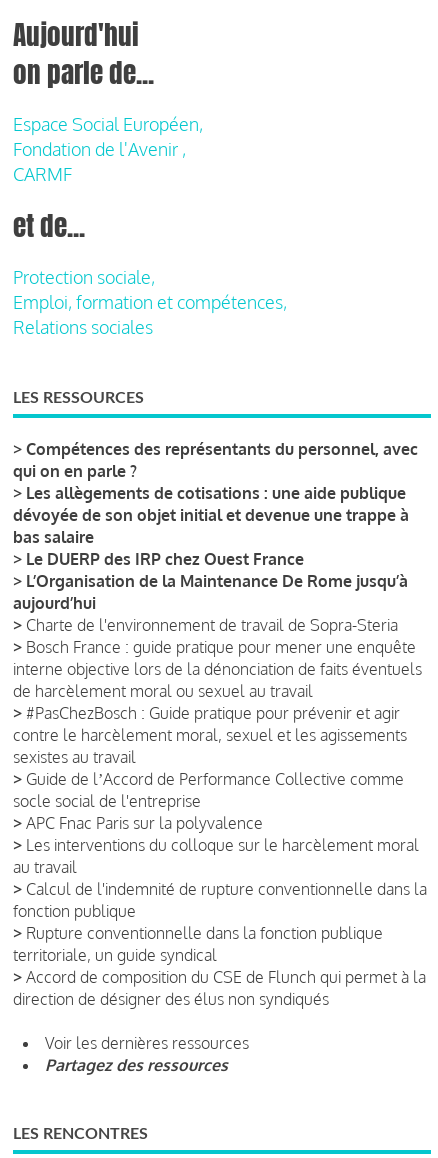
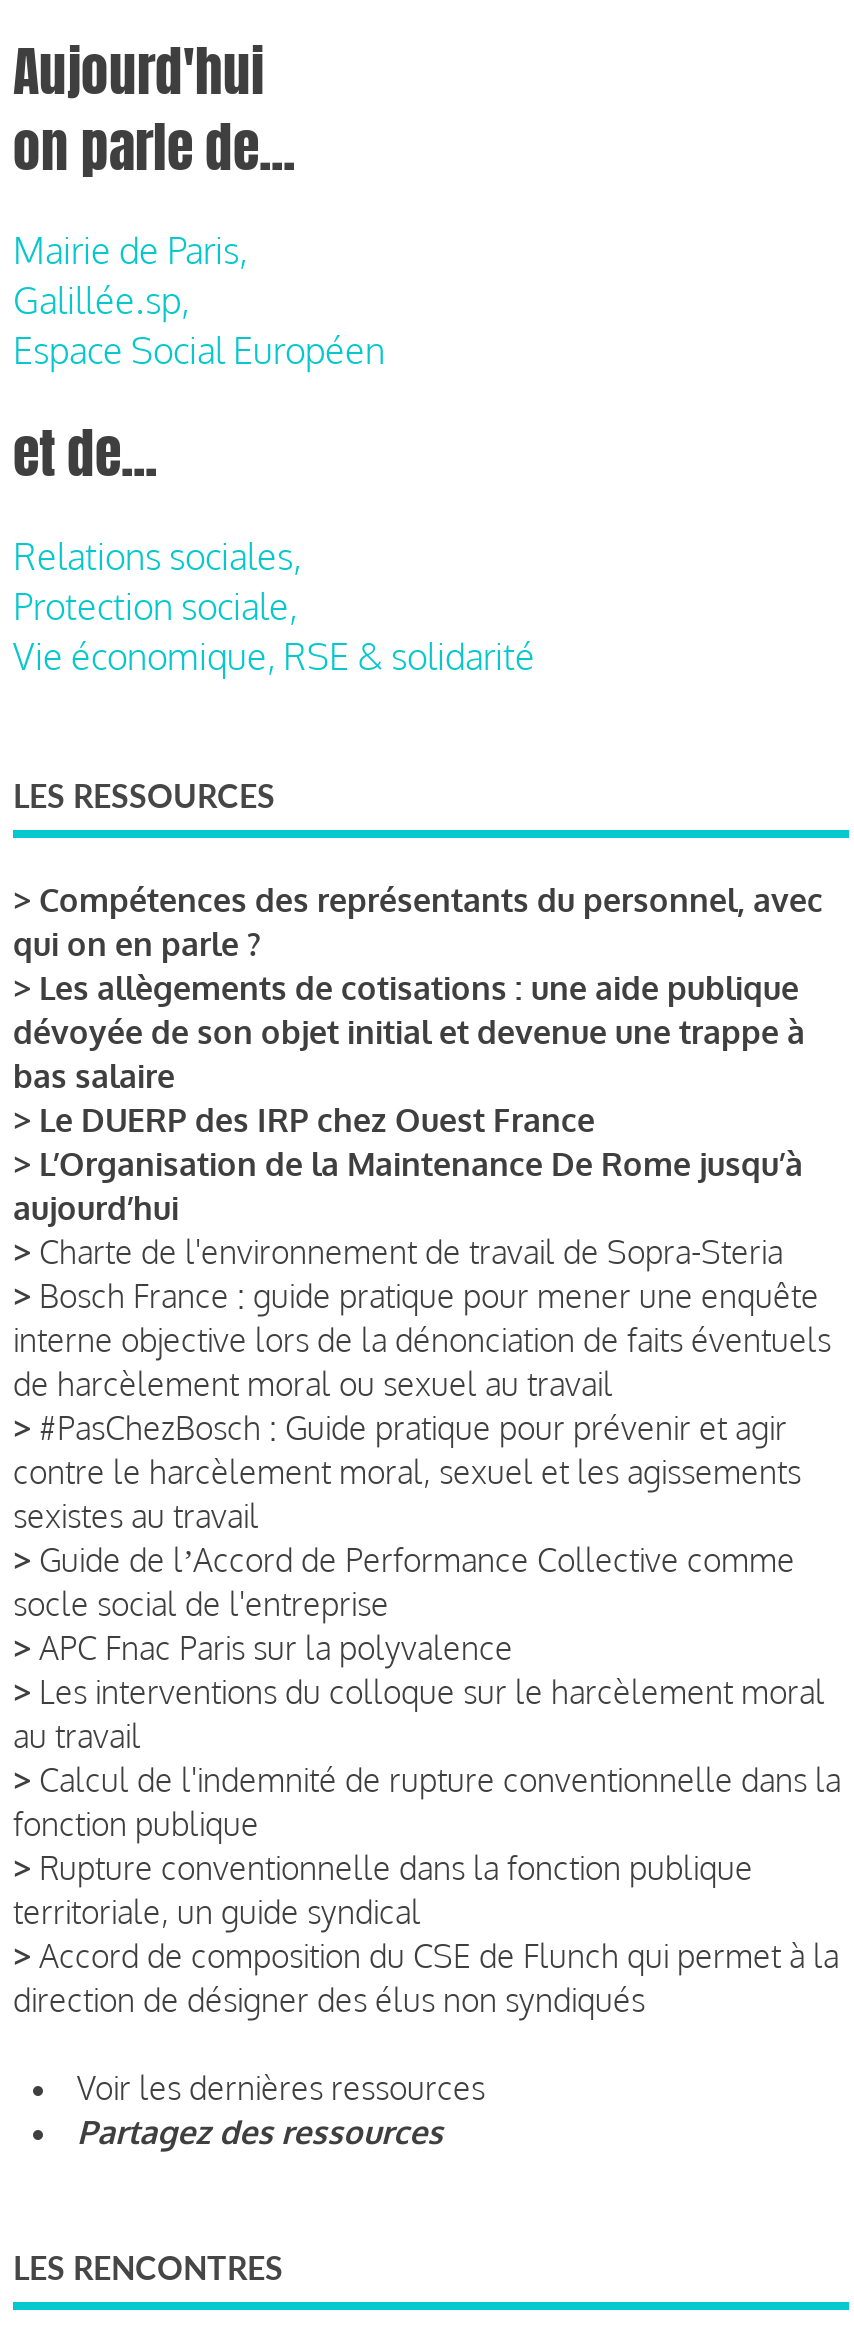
- Espace Social Européen,
- Fondation de l'Avenir ,
- CARMF
+ Mairie de Paris,
+ Galillée.sp,
+ Espace Social Européen

+ Relations sociales,

moved down: Protection sociale,

- Emploi, formation et compétences,
- Relations sociales
+ Vie économique, RSE & solidarité
